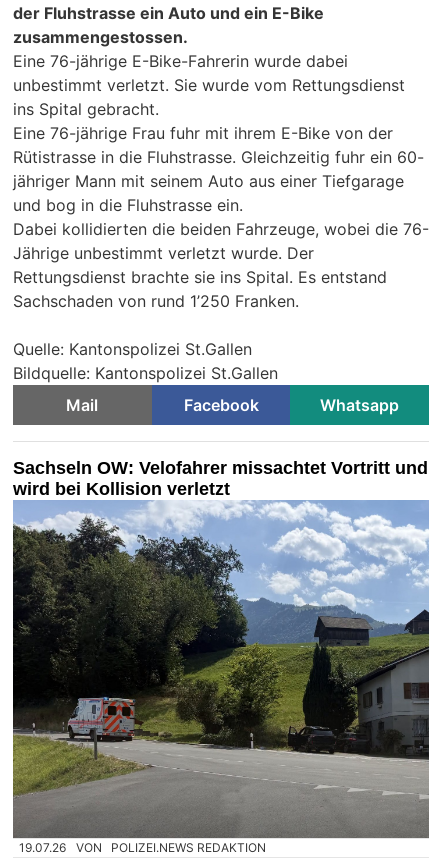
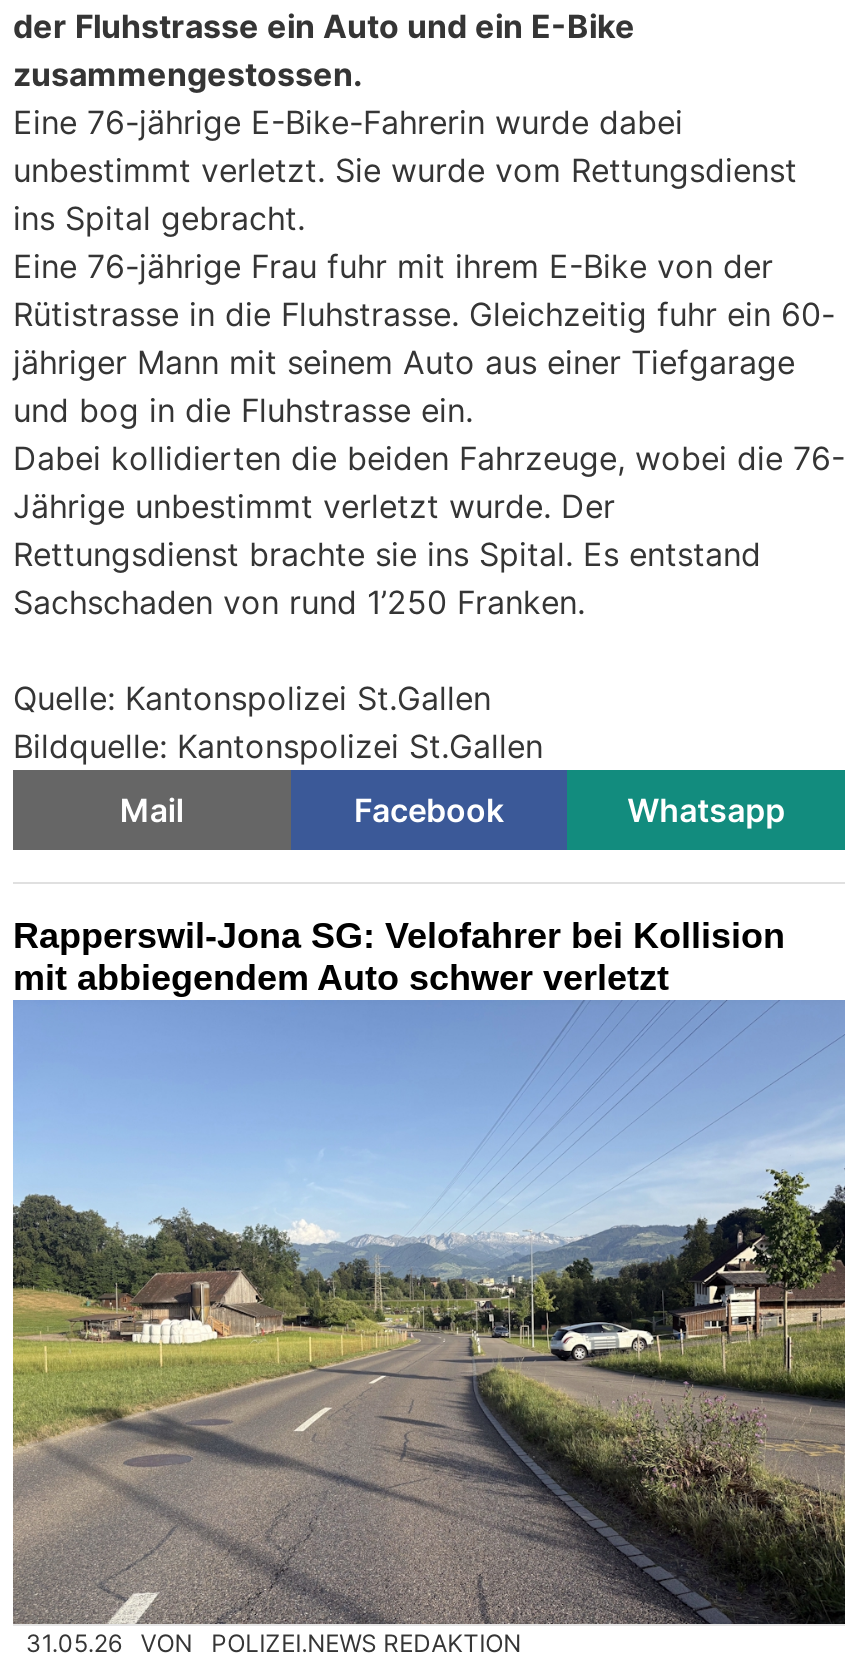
- Sachseln OW: Velofahrer missachtet Vortritt und
- wird bei Kollision verletzt
+ Rapperswil-Jona SG: Velofahrer bei Kollision
+ mit abbiegendem Auto schwer verletzt

- [image]
- 19.07.26 VON POLIZEI.NEWS REDAKTION
+ [image]
+ 31.05.26 VON POLIZEI.NEWS REDAKTION
